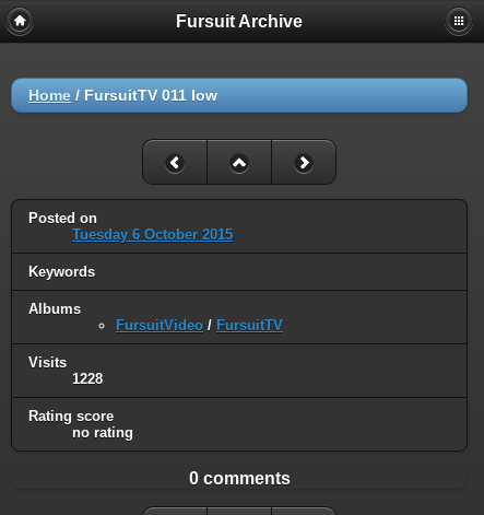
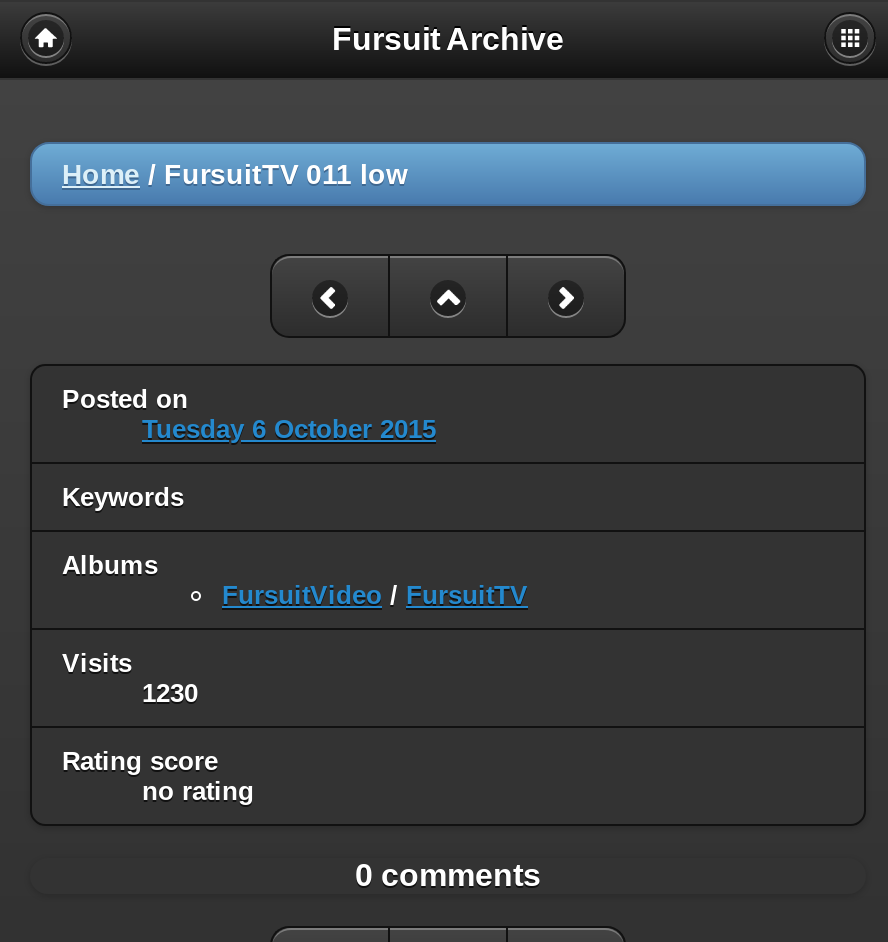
- 1228
+ 1230
